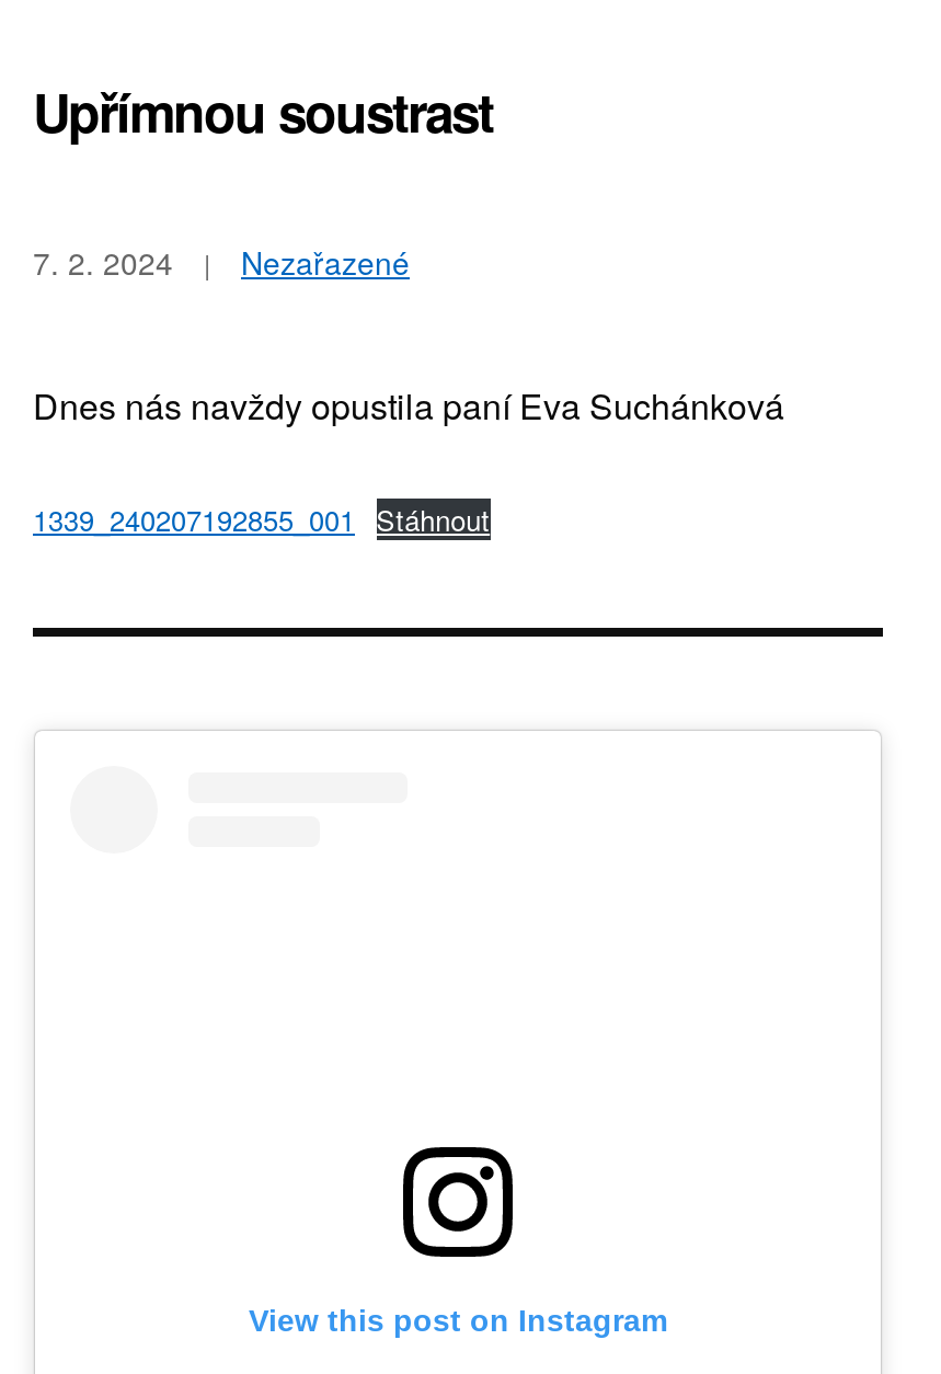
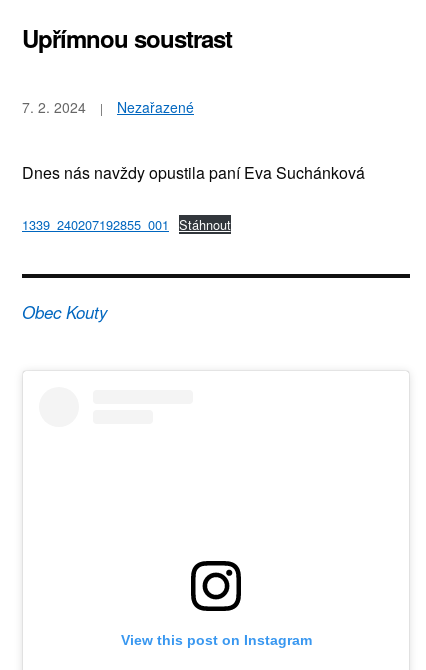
+ Obec Kouty
